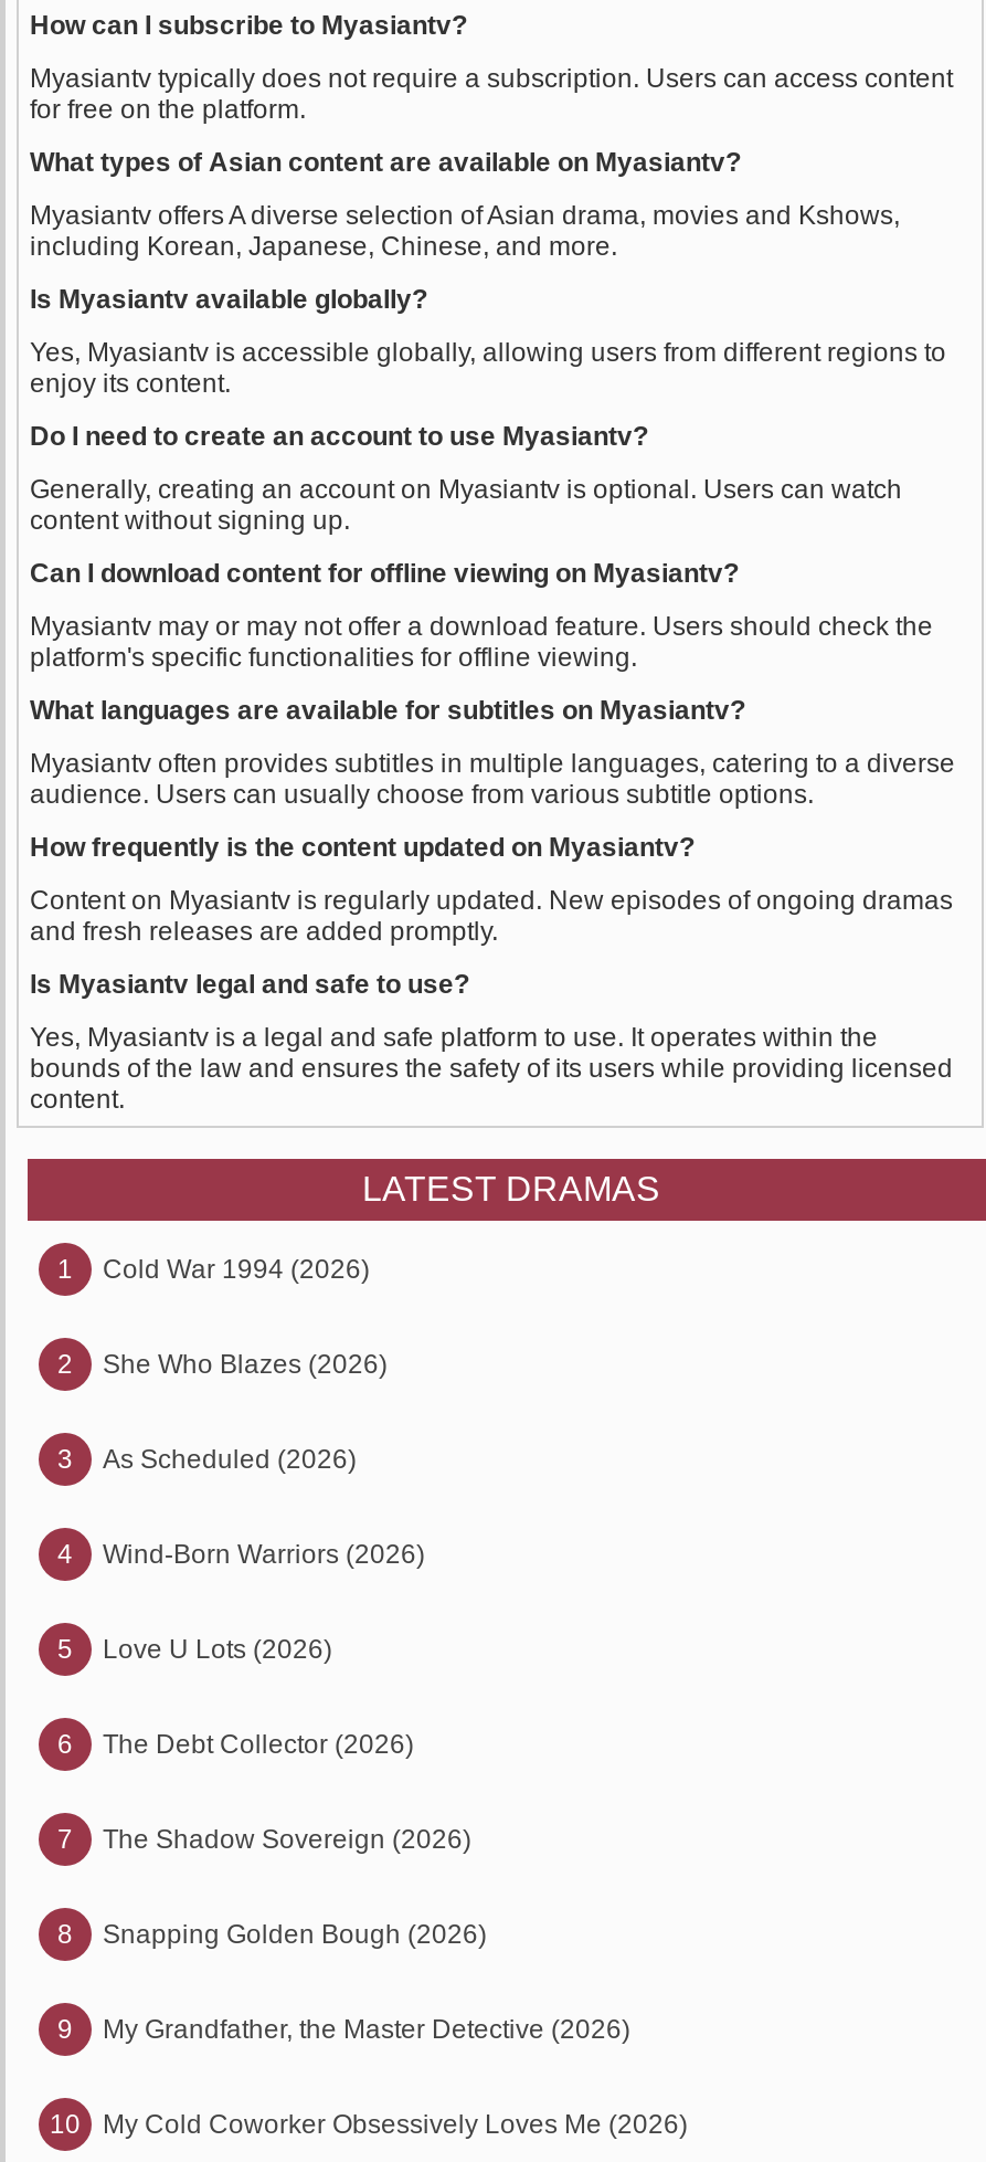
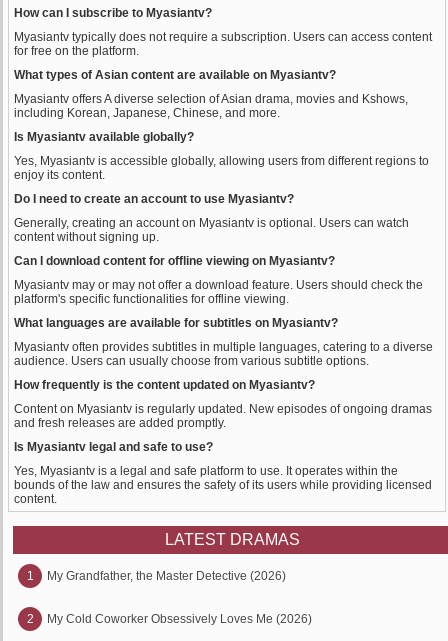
- Cold War 1994 (2026)
- 2
- She Who Blazes (2026)
- 3
- As Scheduled (2026)
- 4
- Wind-Born Warriors (2026)
- 5
- Love U Lots (2026)
- 6
- The Debt Collector (2026)
- 7
- The Shadow Sovereign (2026)
- 8
- Snapping Golden Bough (2026)
- 9

- 10 My Cold Coworker Obsessively Loves Me (2026)
+ 2 My Cold Coworker Obsessively Loves Me (2026)
